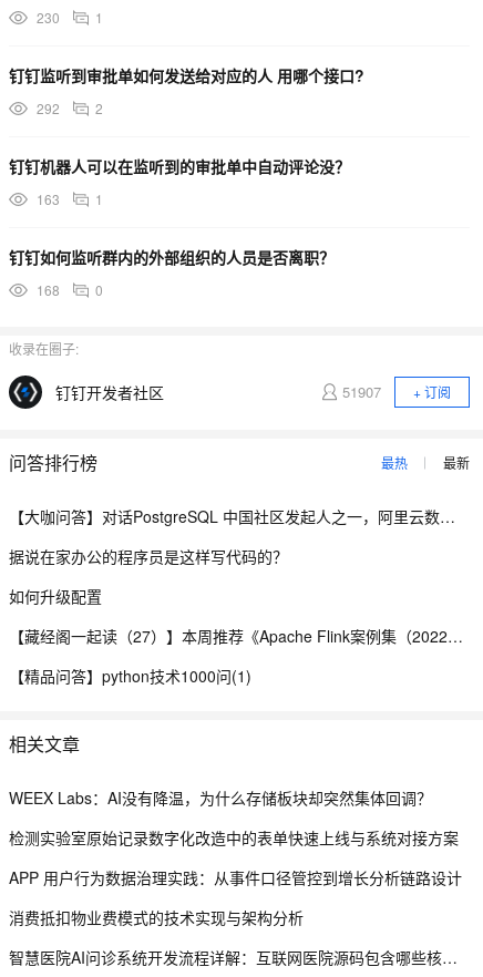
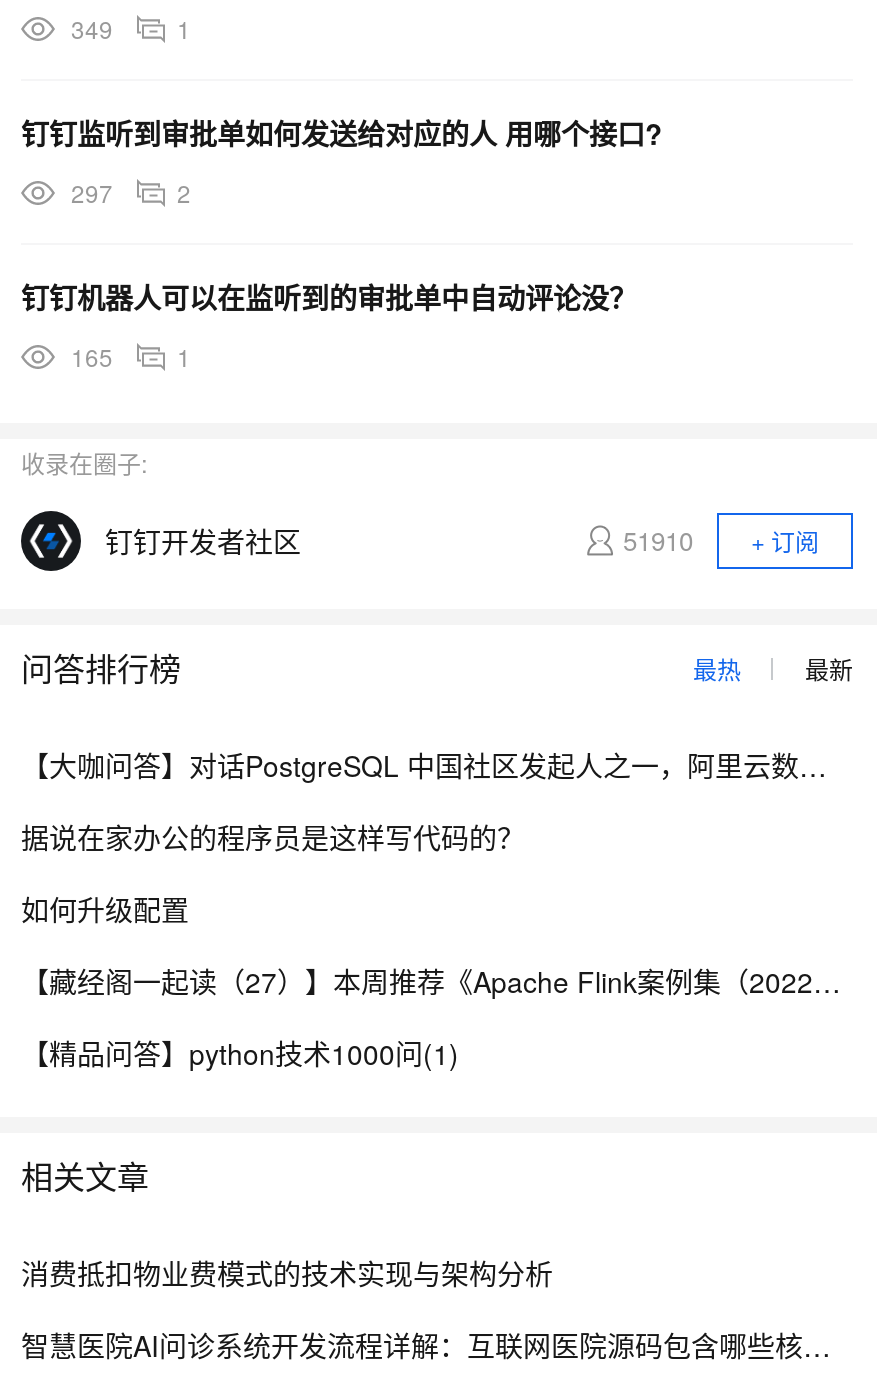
- 230 1
+ 349 1

- 292 2
+ 297 2

- 163 1
+ 165 1

- 钉钉如何监听群内的外部组织的人员是否离职？
- 168
- 0

- 51907 + 订阅
+ 51910 + 订阅

- WEEX Labs：AI没有降温，为什么存储板块却突然集体回调？
- 检测实验室原始记录数字化改造中的表单快速上线与系统对接方案
- APP 用户行为数据治理实践：从事件口径管控到增长分析链路设计
